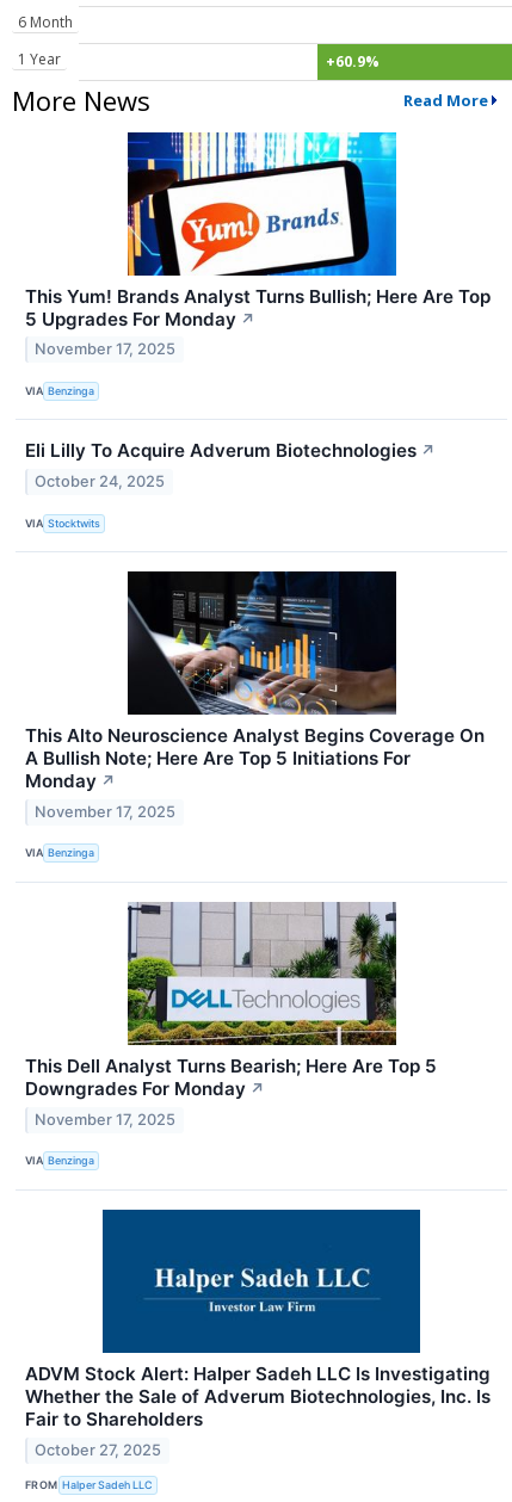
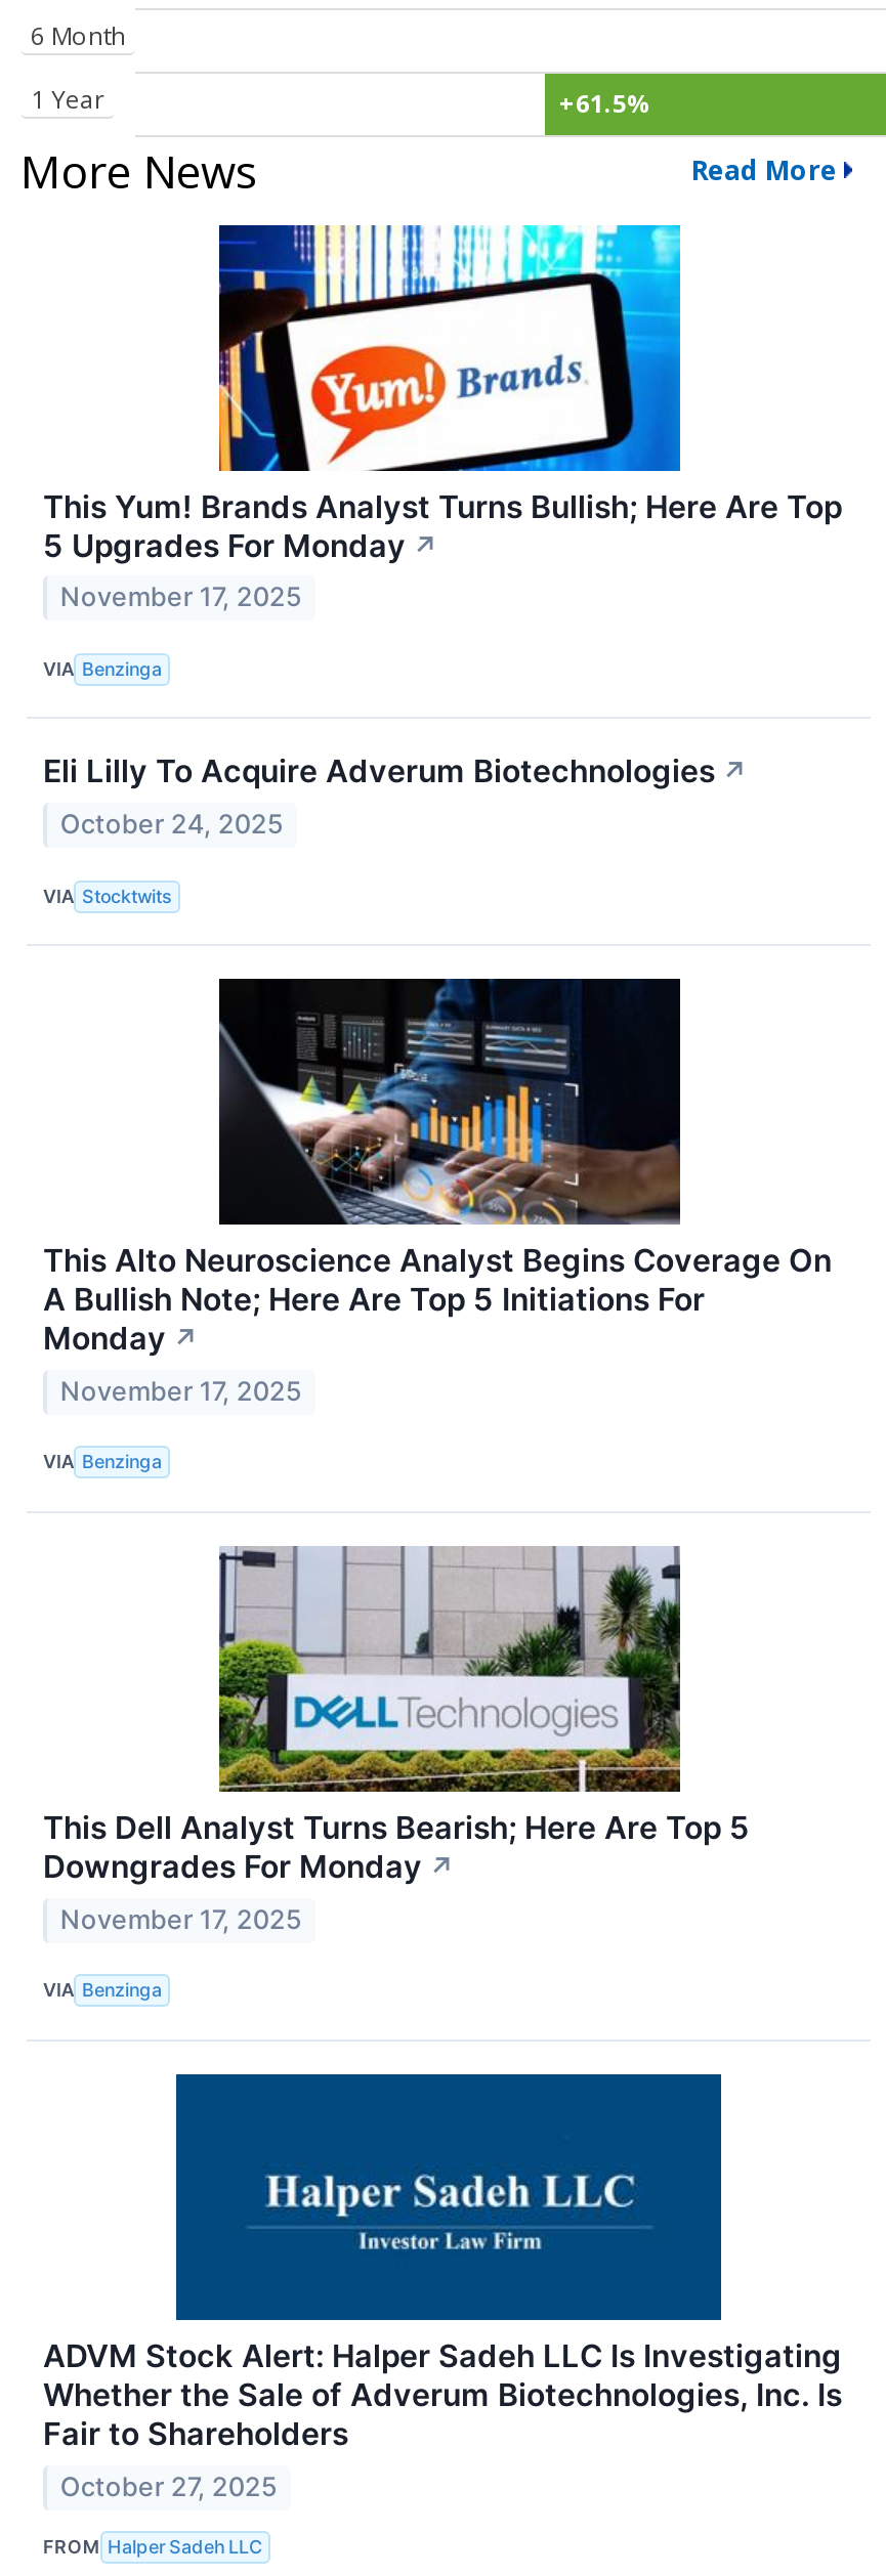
- +60.9%
+ +61.5%
